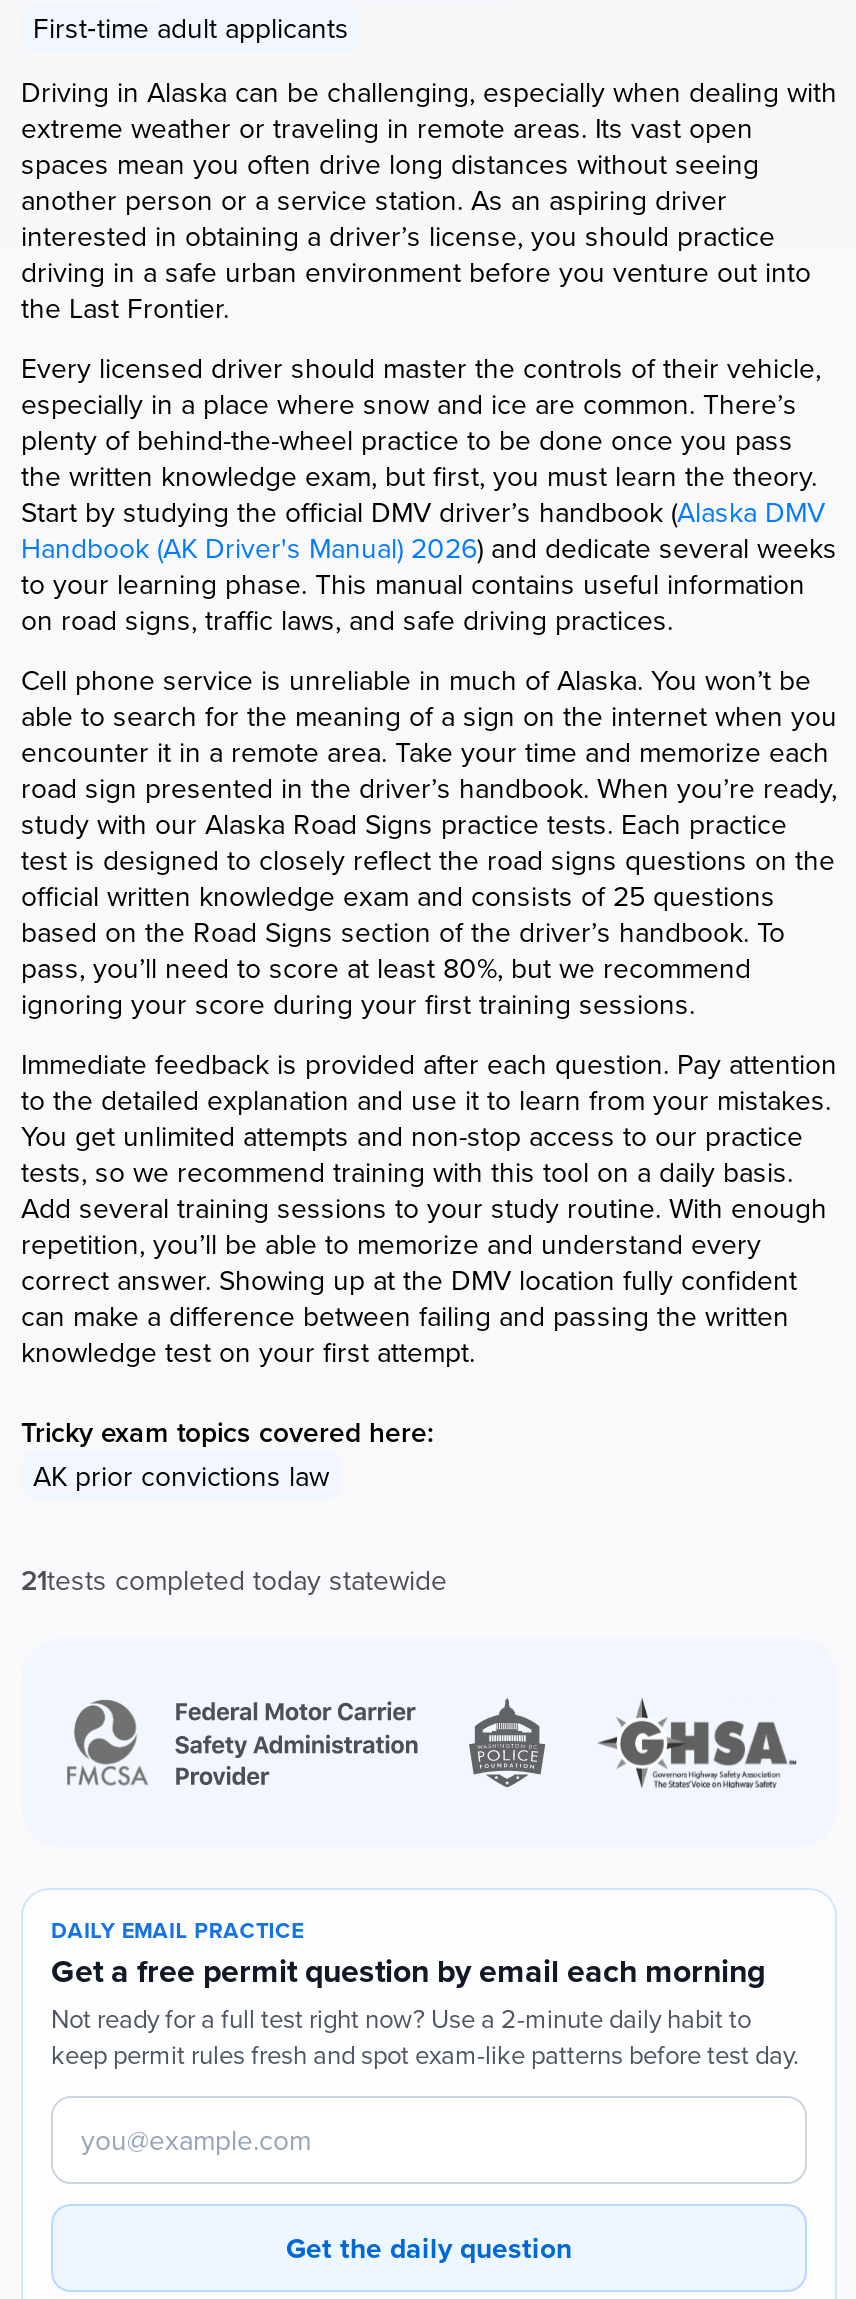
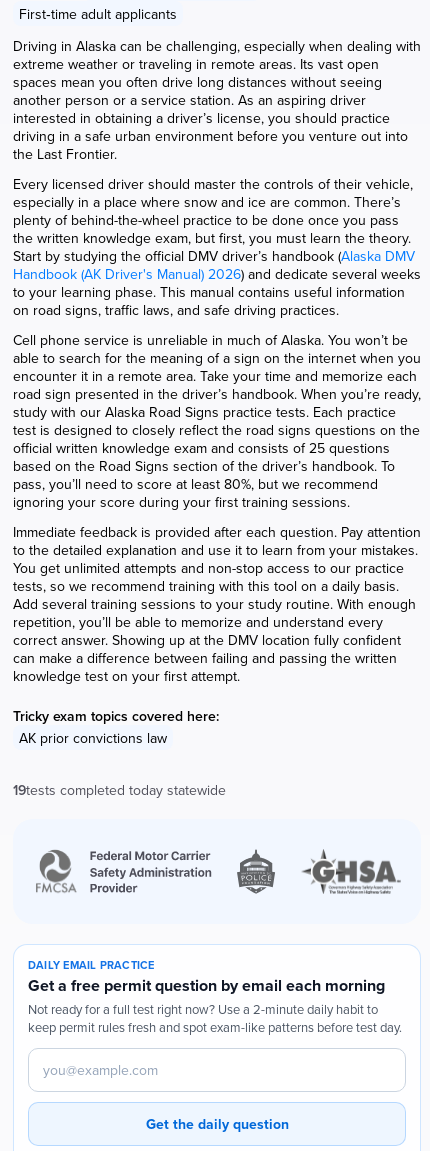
- 21tests completed today statewide
+ 19tests completed today statewide
